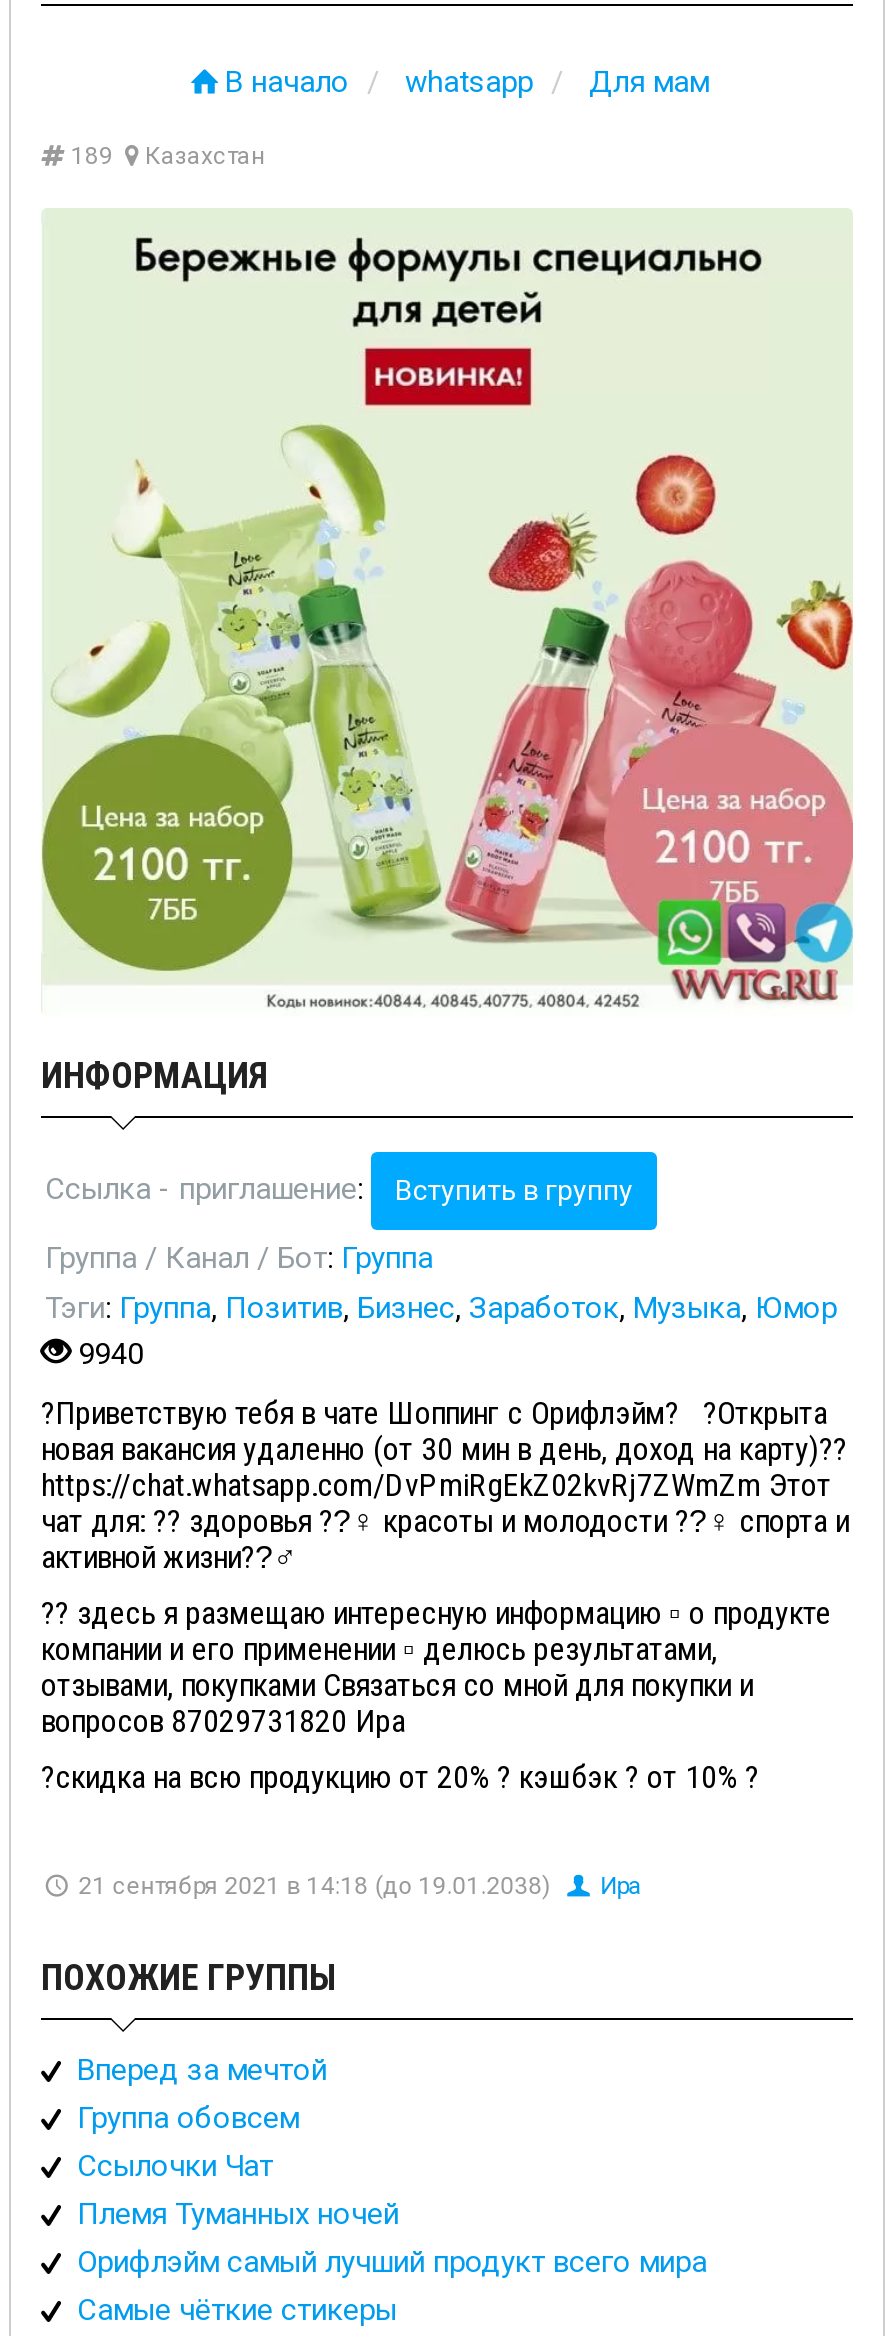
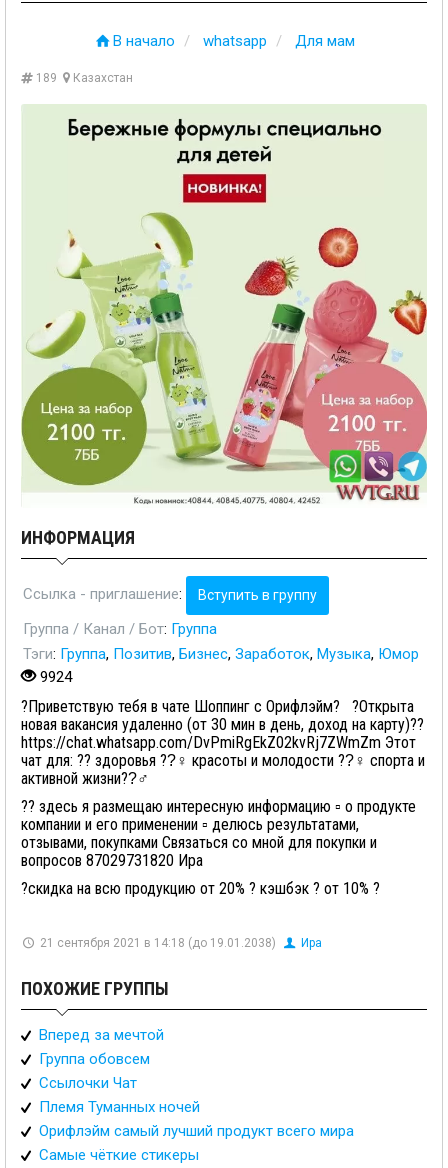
- 9940
+ 9924
